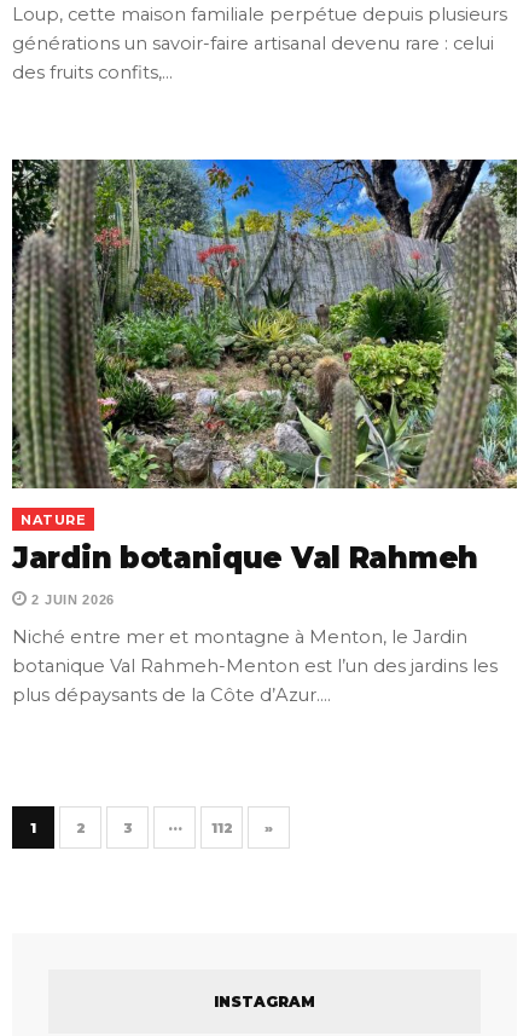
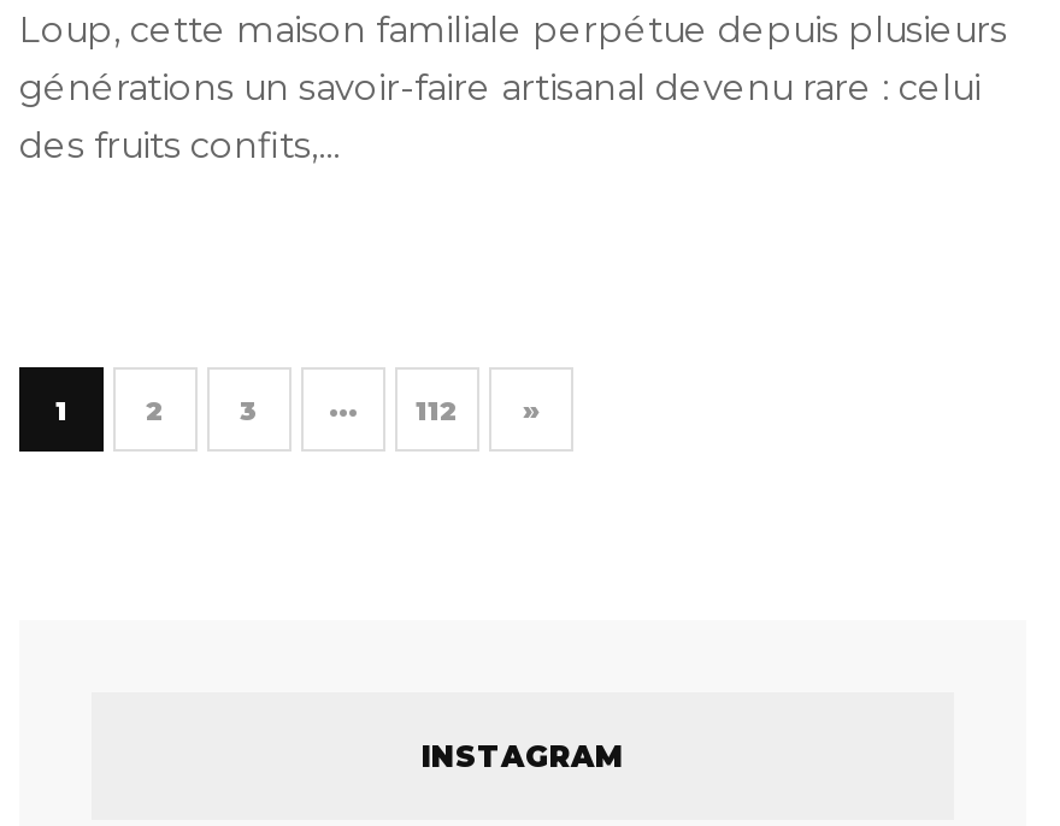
- [image]
- NATURE
- Jardin botanique Val Rahmeh
- 2 JUIN 2026
- Niché entre mer et montagne à Menton, le Jardin
- botanique Val Rahmeh-Menton est l’un des jardins les
- plus dépaysants de la Côte d’Azur.…
